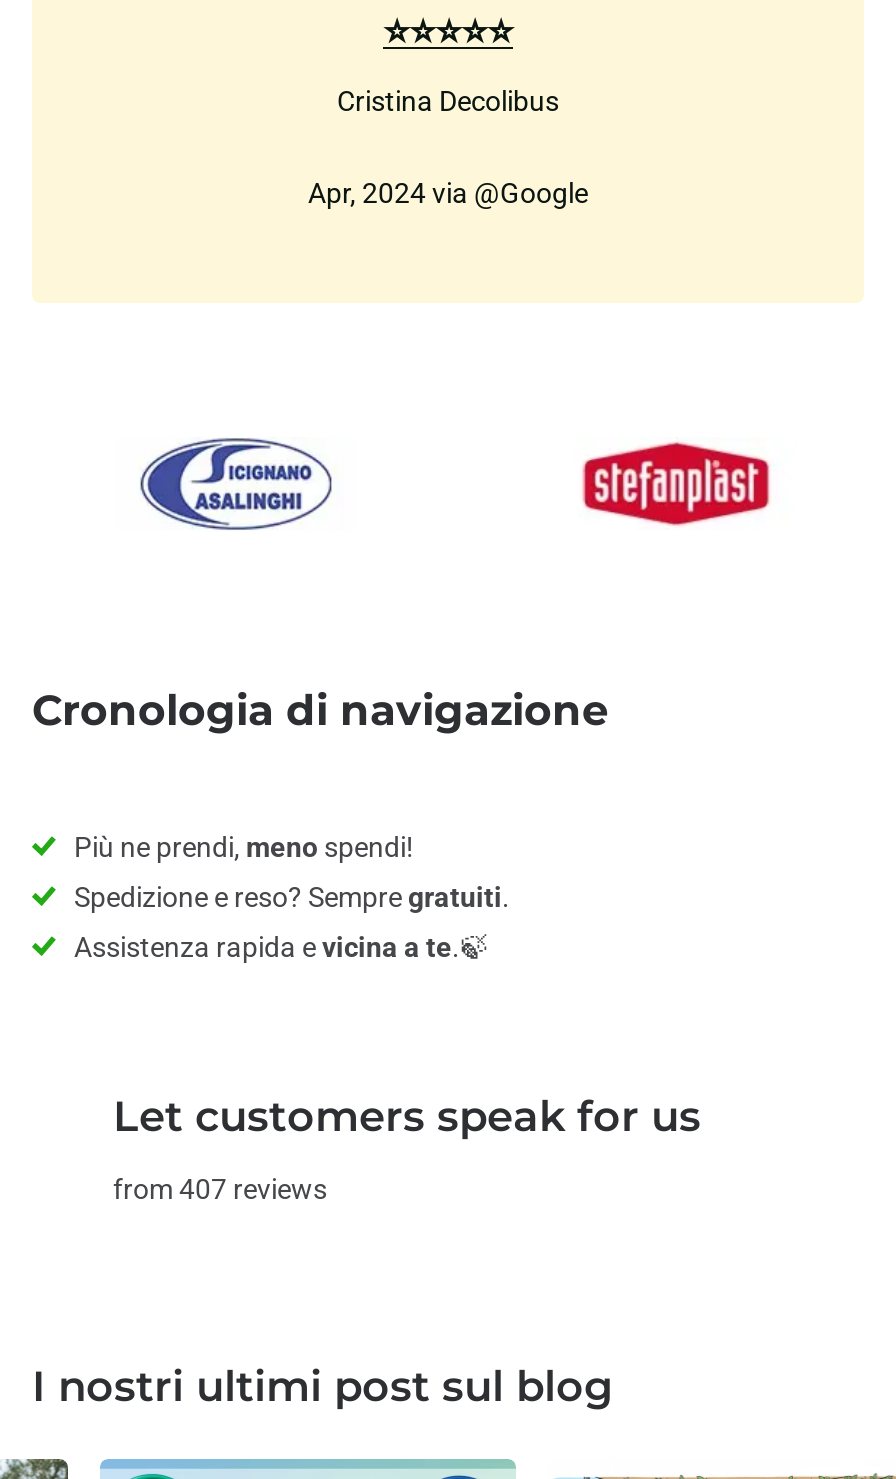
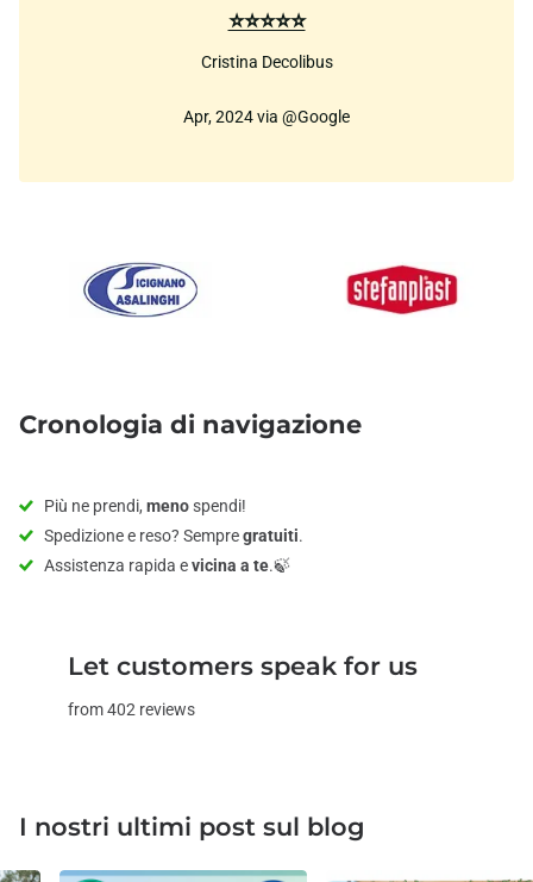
- from 407 reviews
+ from 402 reviews
